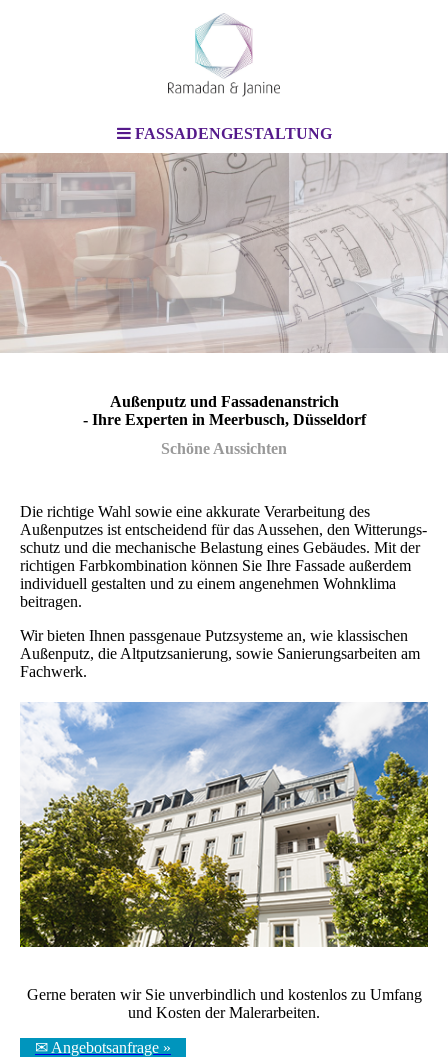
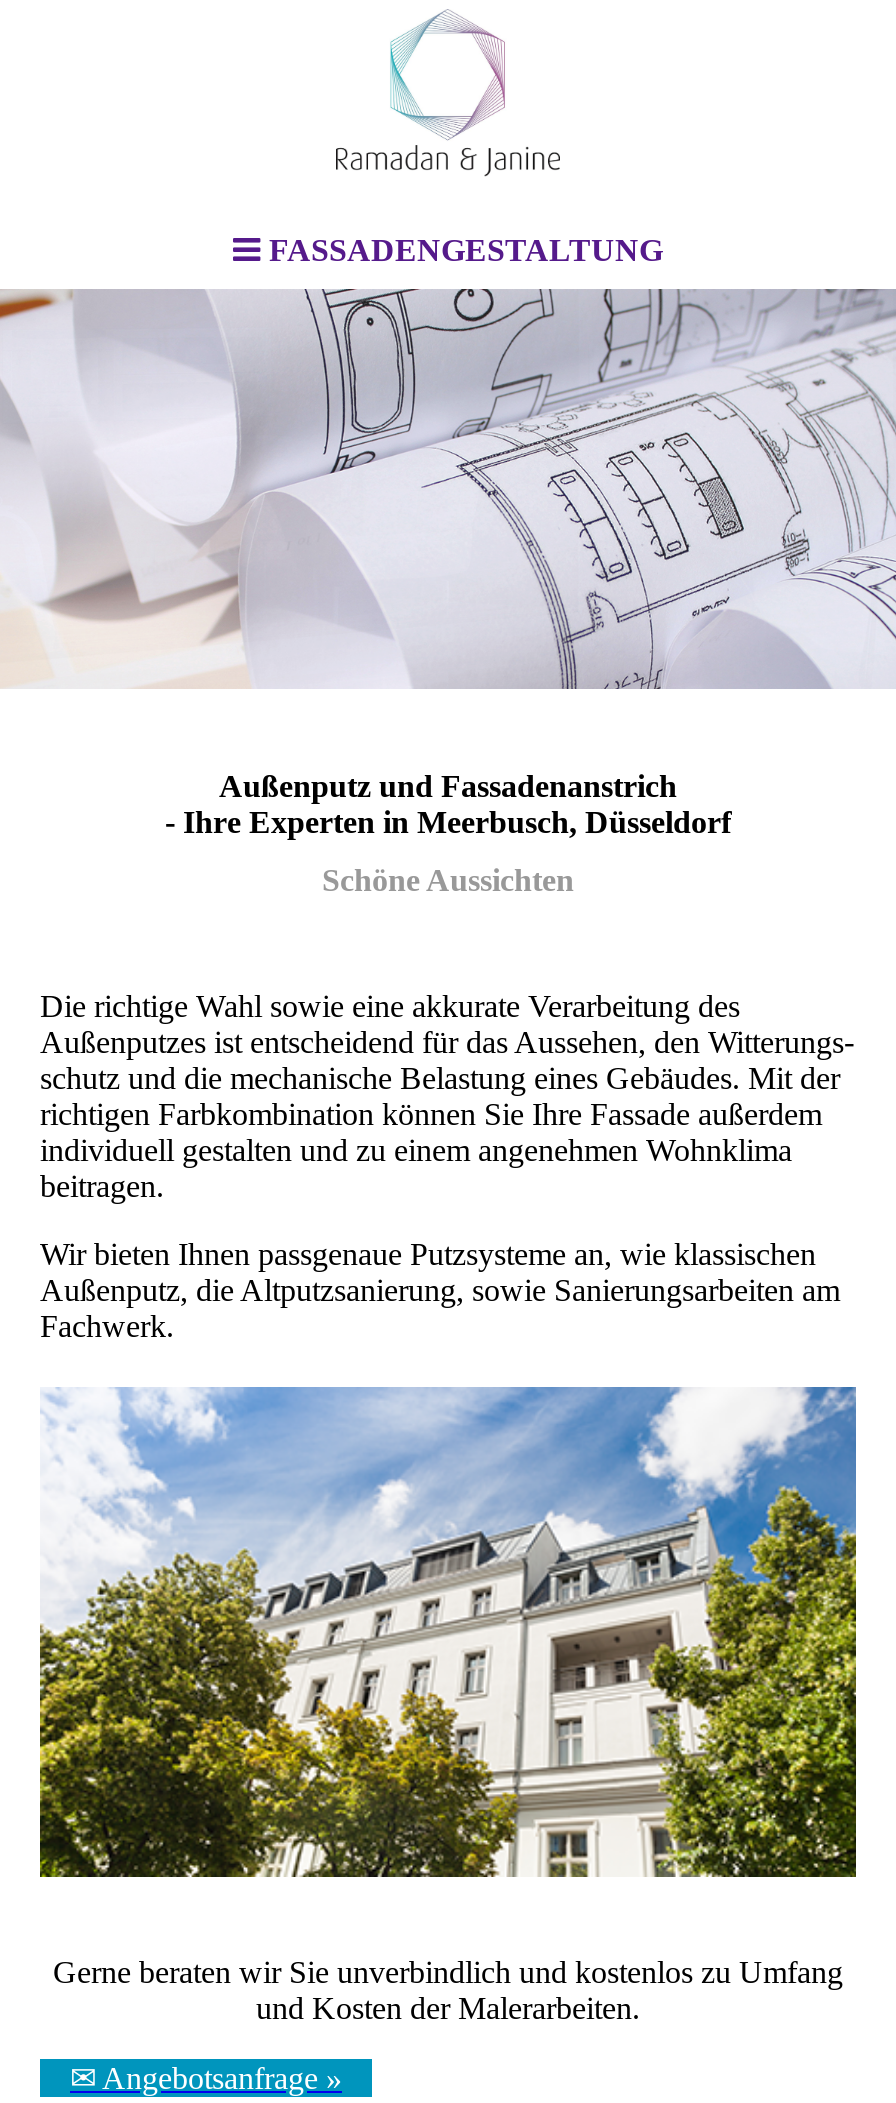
- [image]
+ [image]
